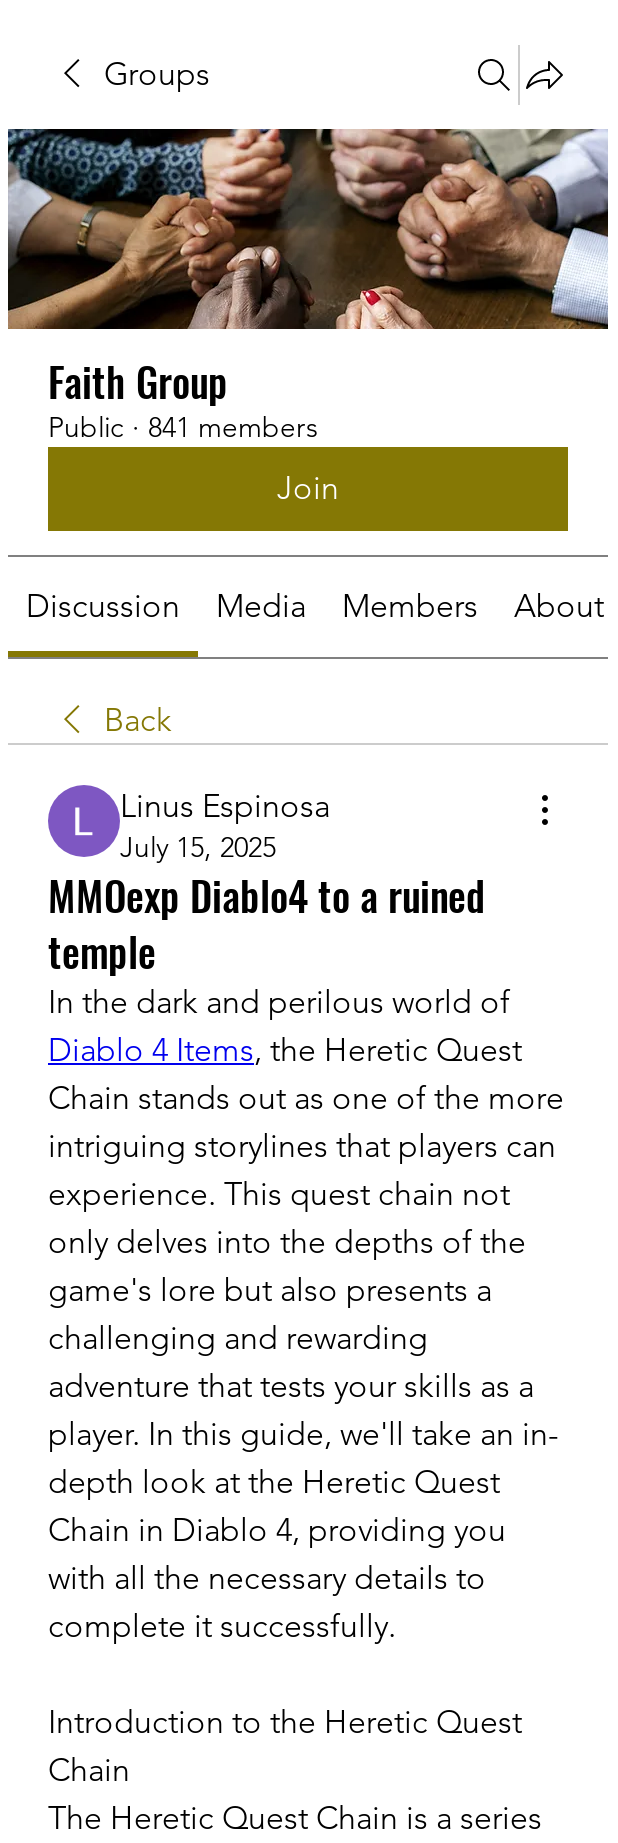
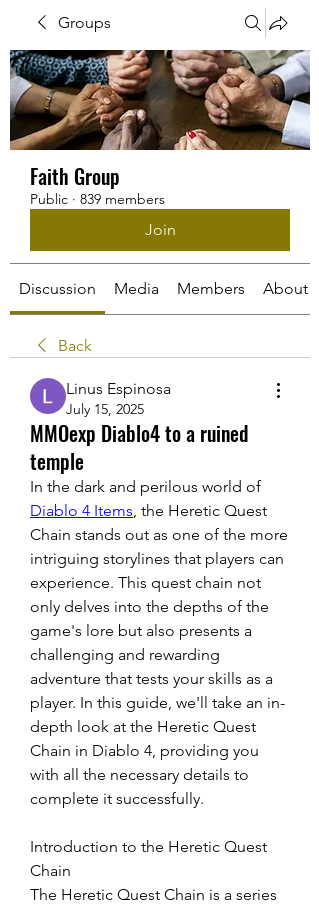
- Public · 841 members
+ Public · 839 members
